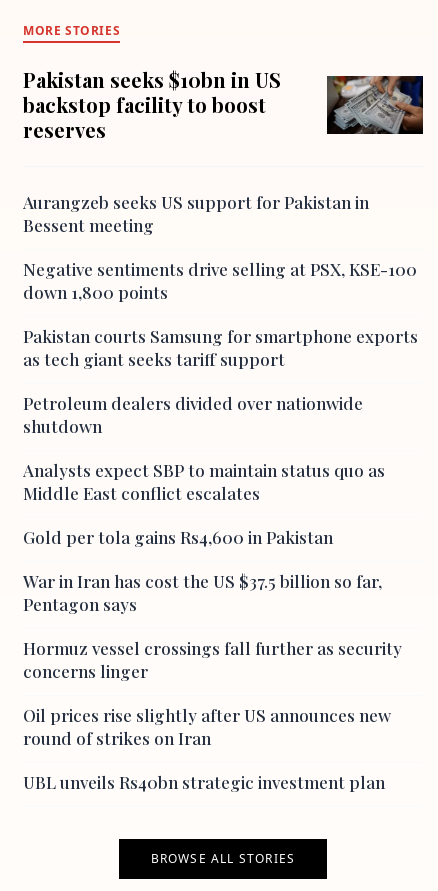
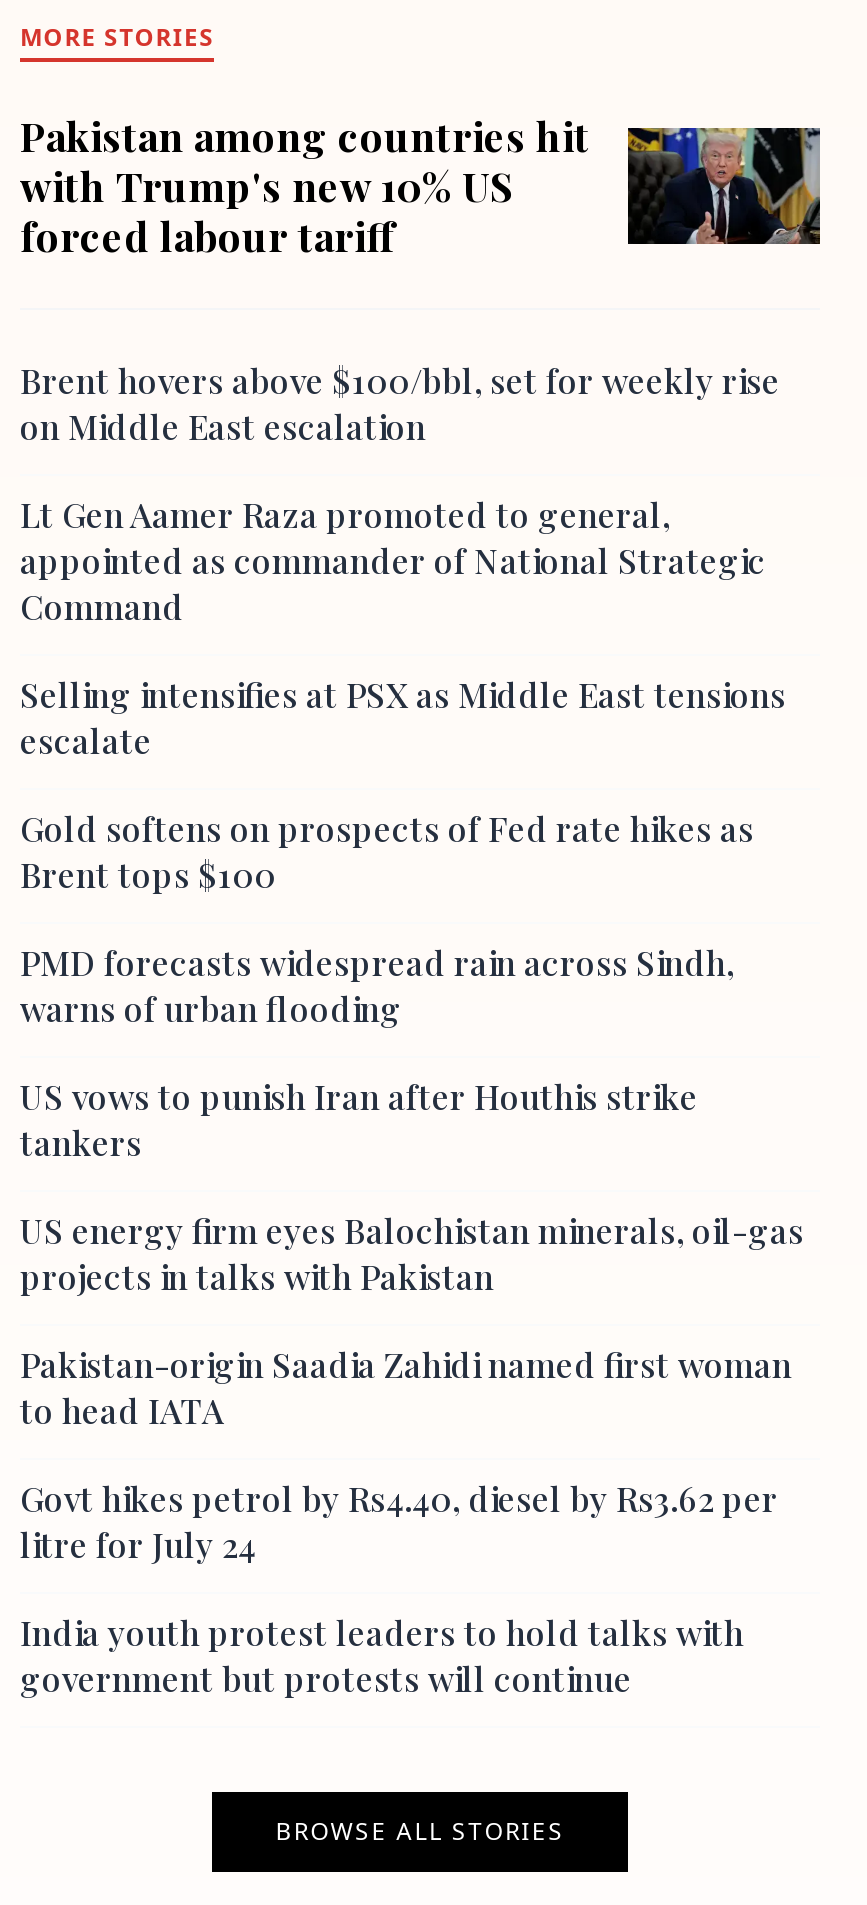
- Pakistan seeks $10bn in US
- backstop facility to boost
- reserves
+ Pakistan among countries hit
+ with Trump's new 10% US
+ forced labour tariff

- [image]
+ [image]

- Aurangzeb seeks US support for Pakistan in
- Bessent meeting
+ Brent hovers above $100/bbl, set for weekly rise
+ on Middle East escalation

- Negative sentiments drive selling at PSX, KSE-100
- down 1,800 points
+ Lt Gen Aamer Raza promoted to general,
+ appointed as commander of National Strategic
+ Command

- Pakistan courts Samsung for smartphone exports
- as tech giant seeks tariff support
+ Selling intensifies at PSX as Middle East tensions
+ escalate

- Petroleum dealers divided over nationwide
- shutdown
+ Gold softens on prospects of Fed rate hikes as
+ Brent tops $100

- Analysts expect SBP to maintain status quo as
- Middle East conflict escalates
+ PMD forecasts widespread rain across Sindh,
+ warns of urban flooding

- Gold per tola gains Rs4,600 in Pakistan
+ US vows to punish Iran after Houthis strike
+ tankers

- War in Iran has cost the US $37.5 billion so far,
- Pentagon says
+ US energy firm eyes Balochistan minerals, oil-gas
+ projects in talks with Pakistan

- Hormuz vessel crossings fall further as security
- concerns linger
+ Pakistan-origin Saadia Zahidi named first woman
+ to head IATA

- Oil prices rise slightly after US announces new
- round of strikes on Iran
+ Govt hikes petrol by Rs4.40, diesel by Rs3.62 per
+ litre for July 24

- UBL unveils Rs40bn strategic investment plan
+ India youth protest leaders to hold talks with
+ government but protests will continue
